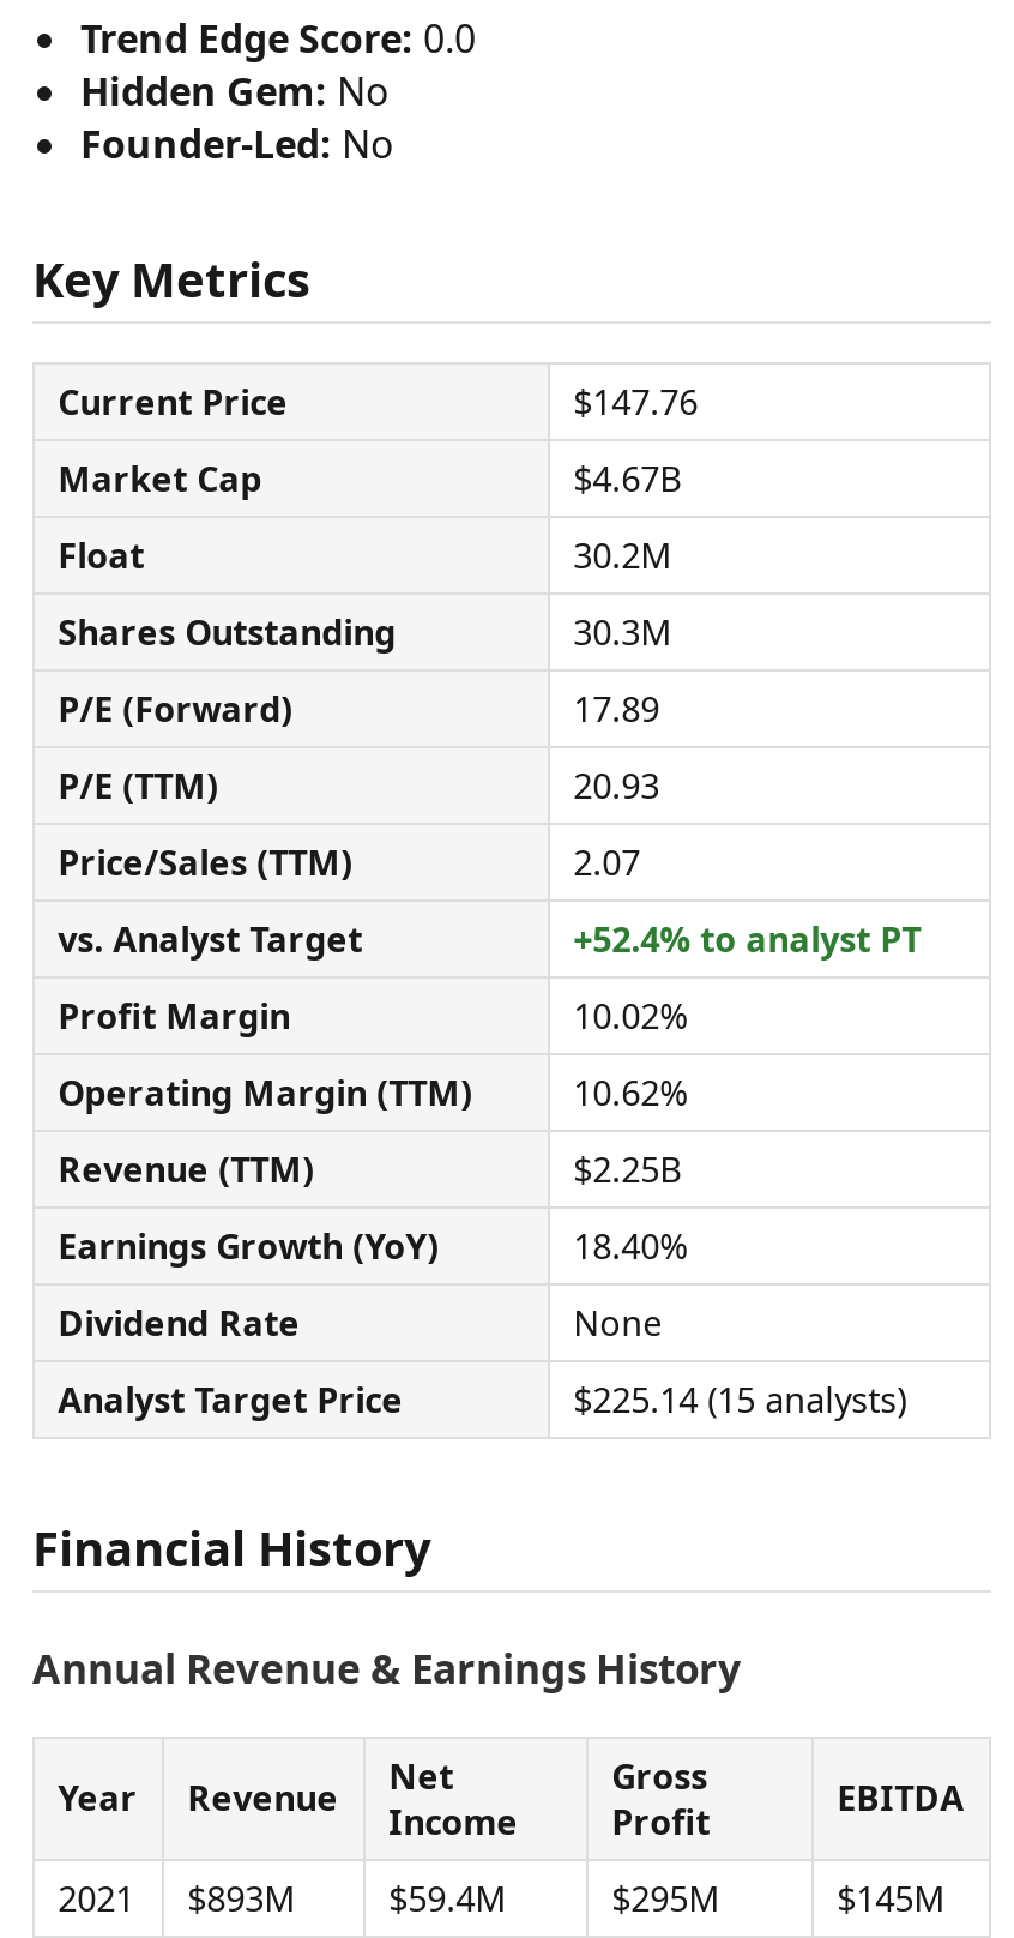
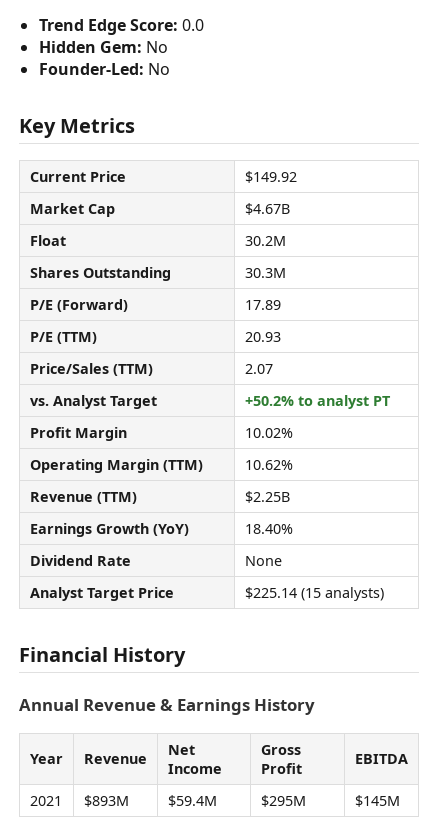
- $147.76
+ $149.92

- +52.4% to analyst PT
+ +50.2% to analyst PT
